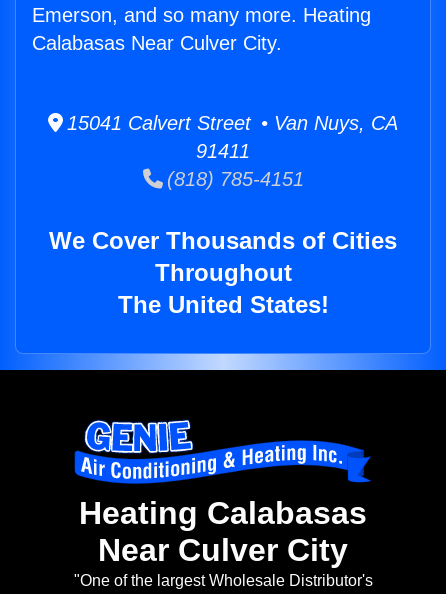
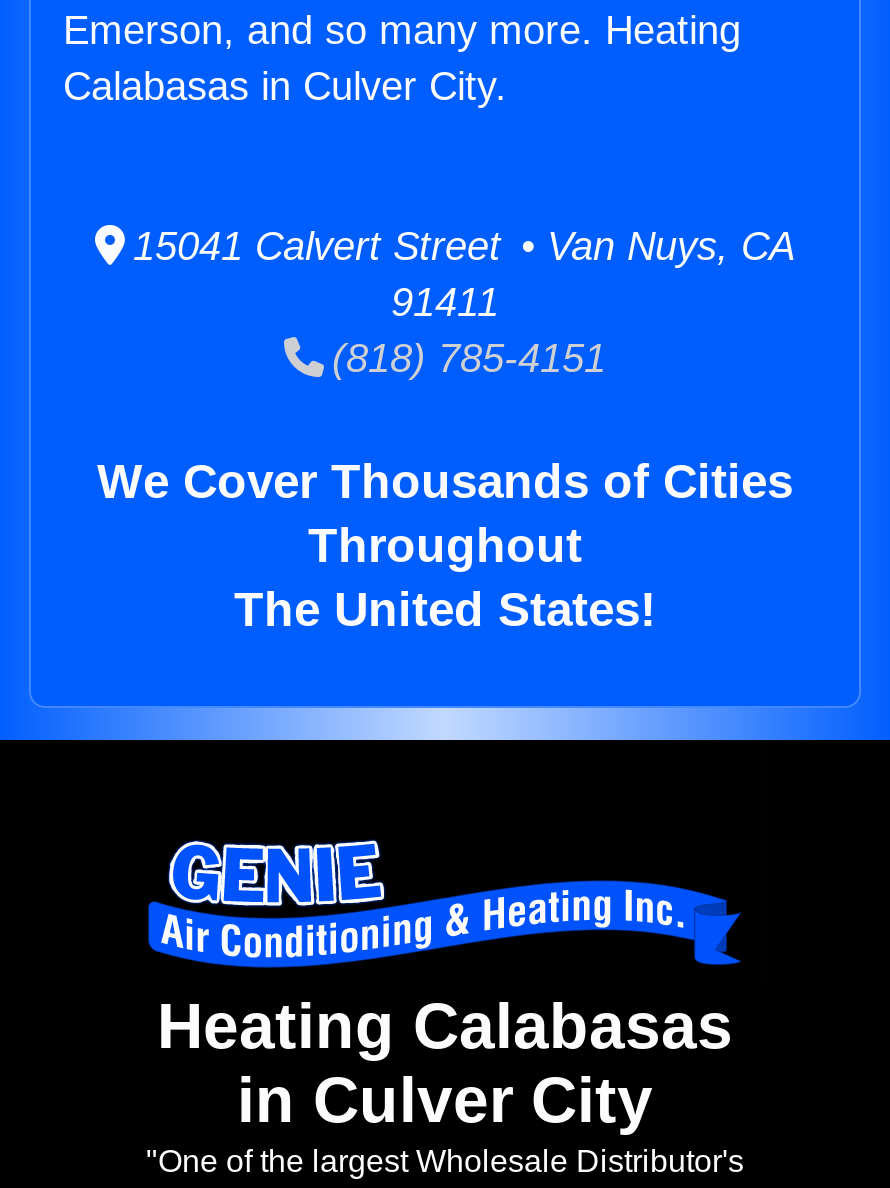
- Calabasas Near Culver City.
+ Calabasas in Culver City.

- Near Culver City
+ in Culver City
